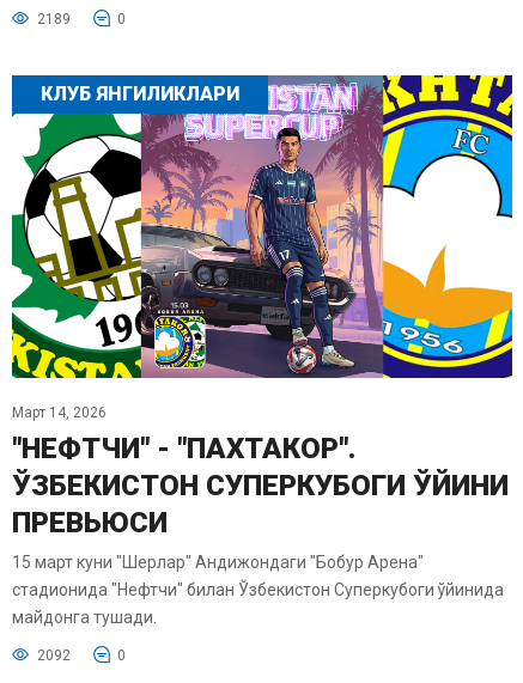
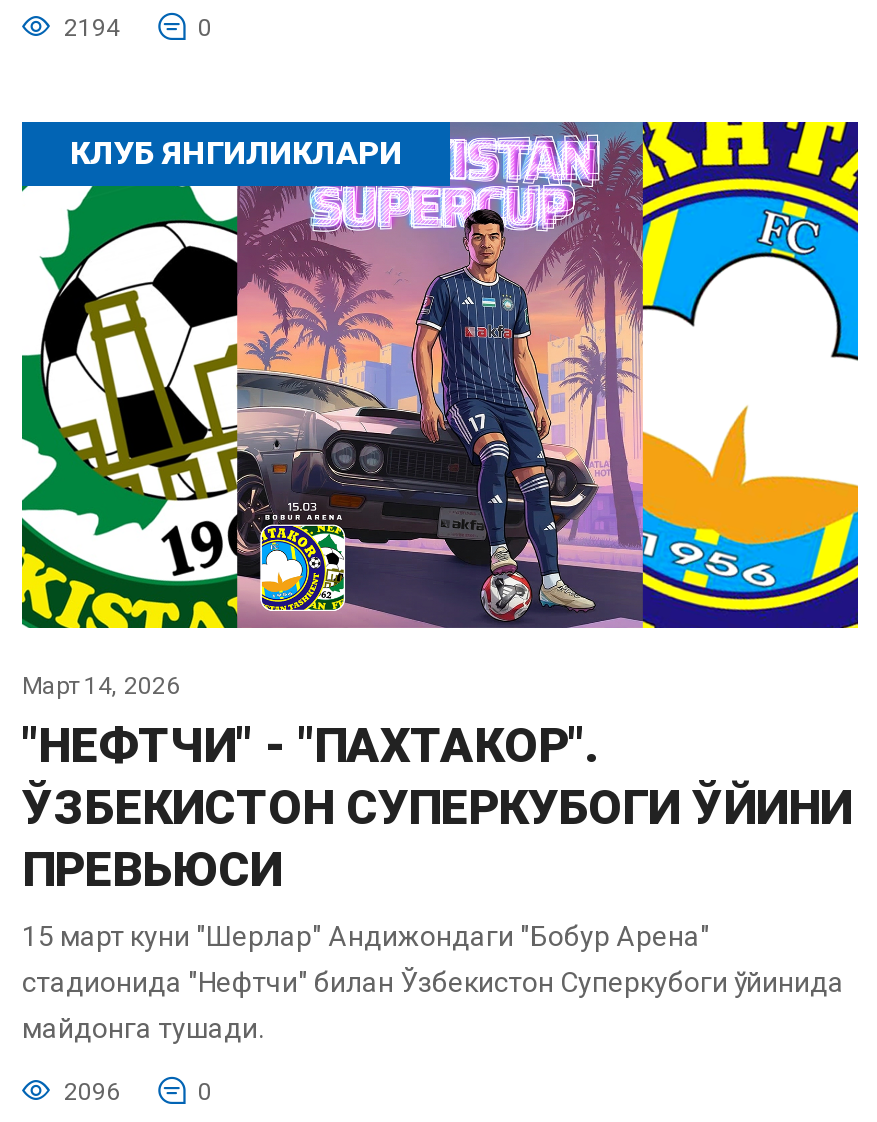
- 2189
+ 2194

- 2092
+ 2096
